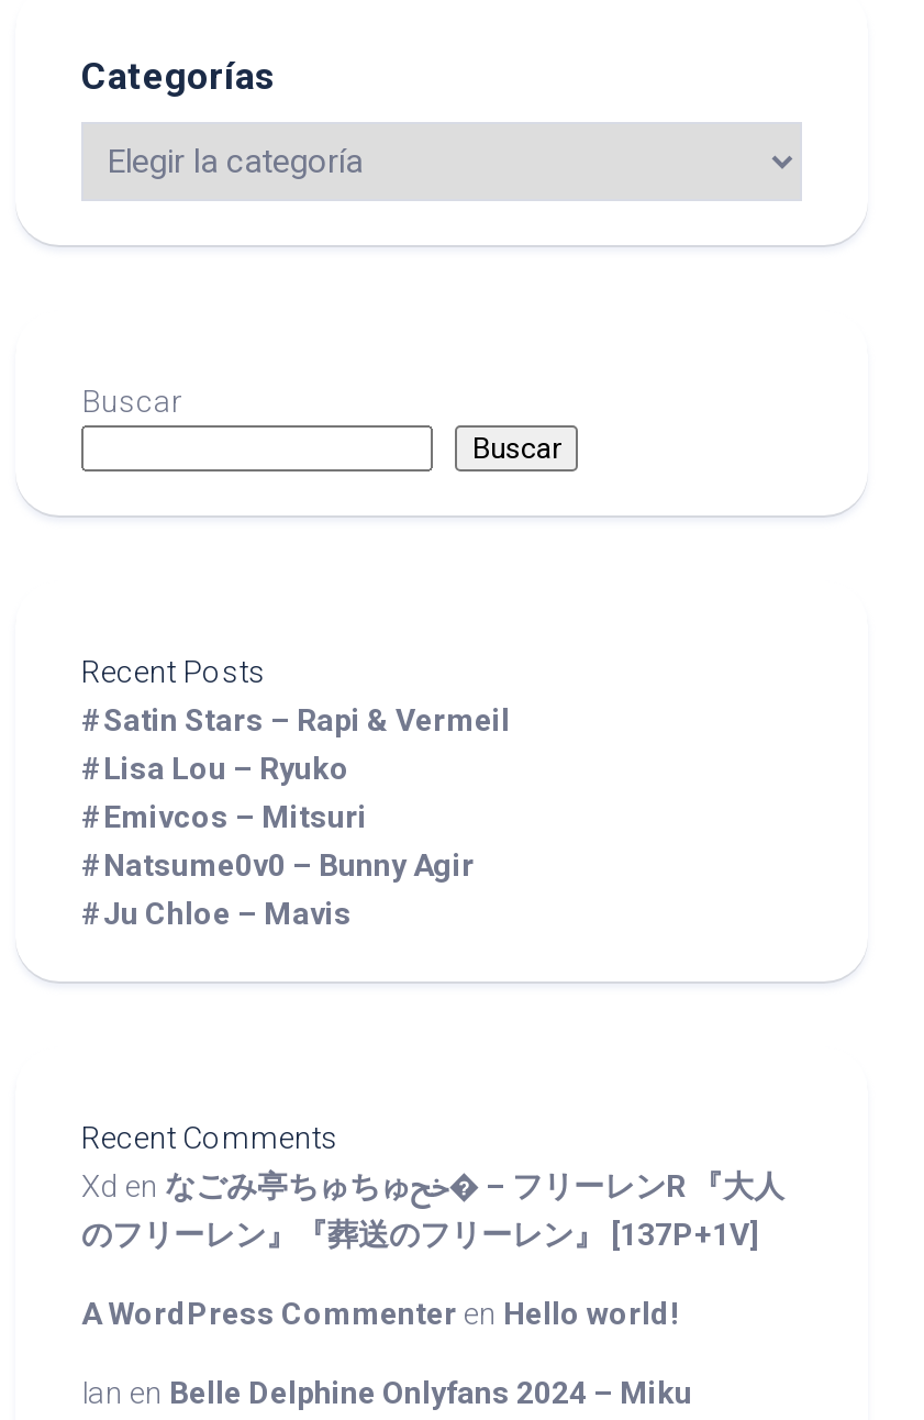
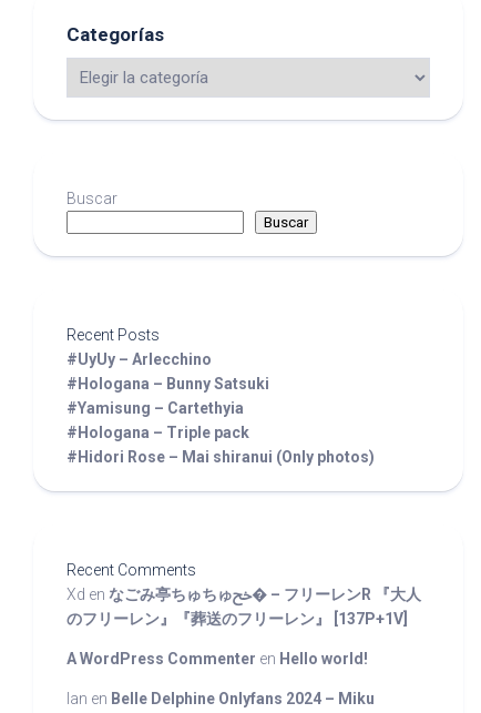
- #Satin Stars – Rapi & Vermeil
- #Lisa Lou – Ryuko
- #Emivcos – Mitsuri
- #Natsume0v0 – Bunny Agir
- #Ju Chloe – Mavis
+ #UyUy – Arlecchino
+ #Hologana – Bunny Satsuki
+ #Yamisung – Cartethyia
+ #Hologana – Triple pack
+ #Hidori Rose – Mai shiranui (Only photos)
